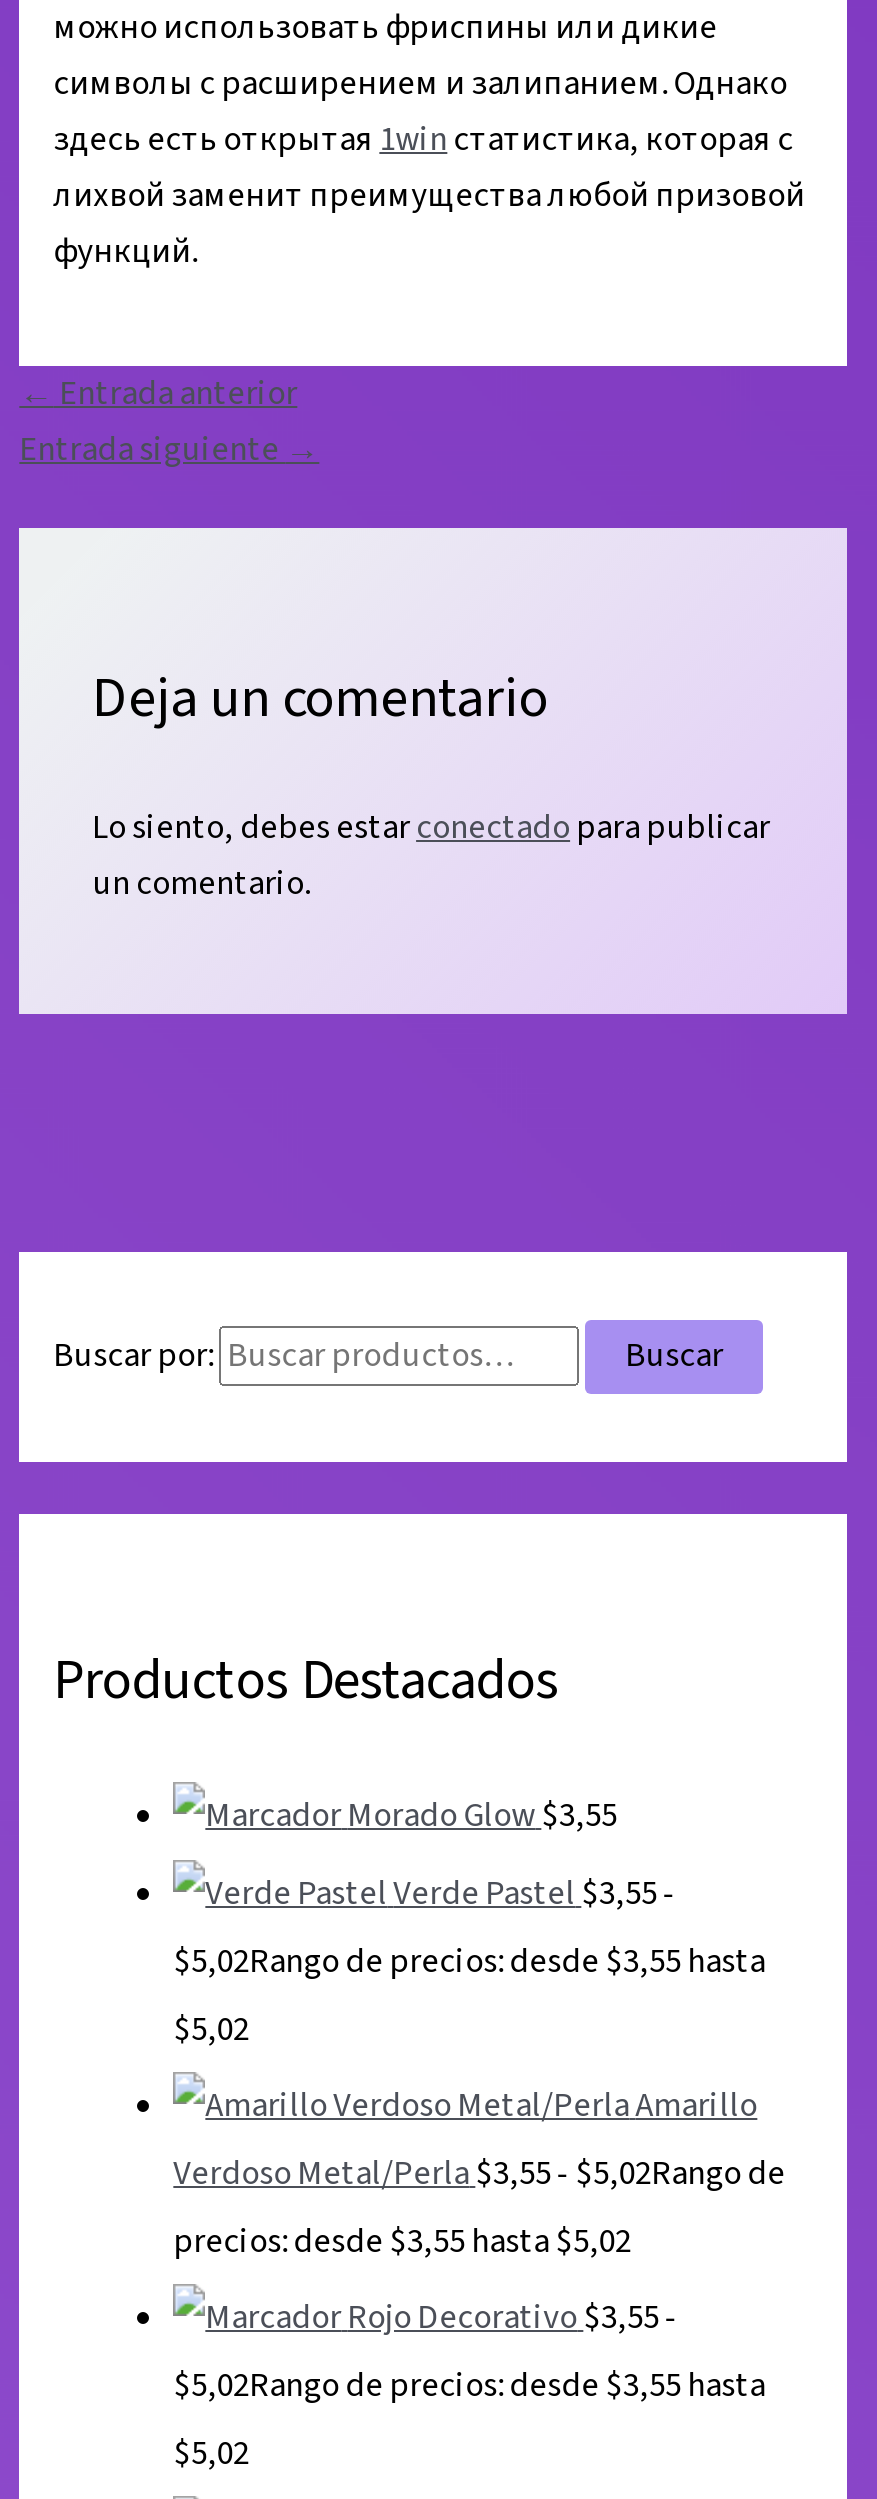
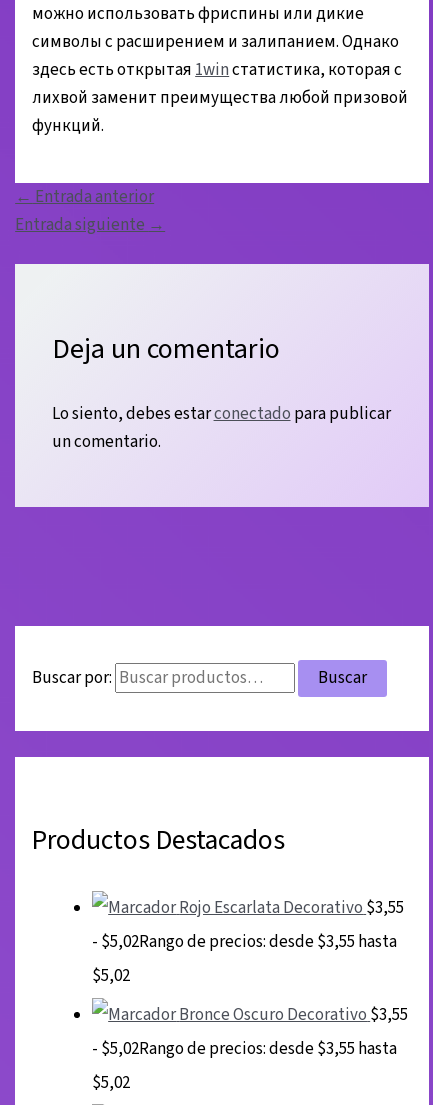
- Morado Glow $3,55
- Verde Pastel $3,55 -
- $5,02Rango de precios: desde $3,55 hasta
+ Rojo Escarlata Decorativo $3,55
+ - $5,02Rango de precios: desde $3,55 hasta

- Amarillo
- Verdoso Metal/Perla $3,55 - $5,02Rango de
- precios: desde $3,55 hasta $5,02
- Rojo Decorativo $3,55 -
- $5,02Rango de precios: desde $3,55 hasta
+ Bronce Oscuro Decorativo $3,55
+ - $5,02Rango de precios: desde $3,55 hasta
